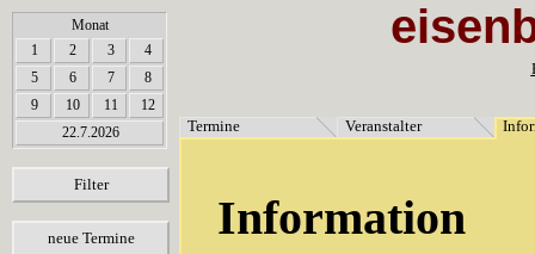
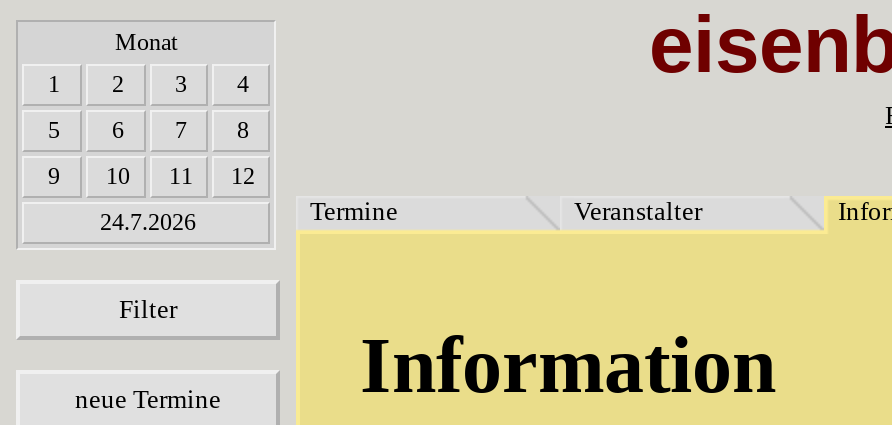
- 22.7.2026
+ 24.7.2026
